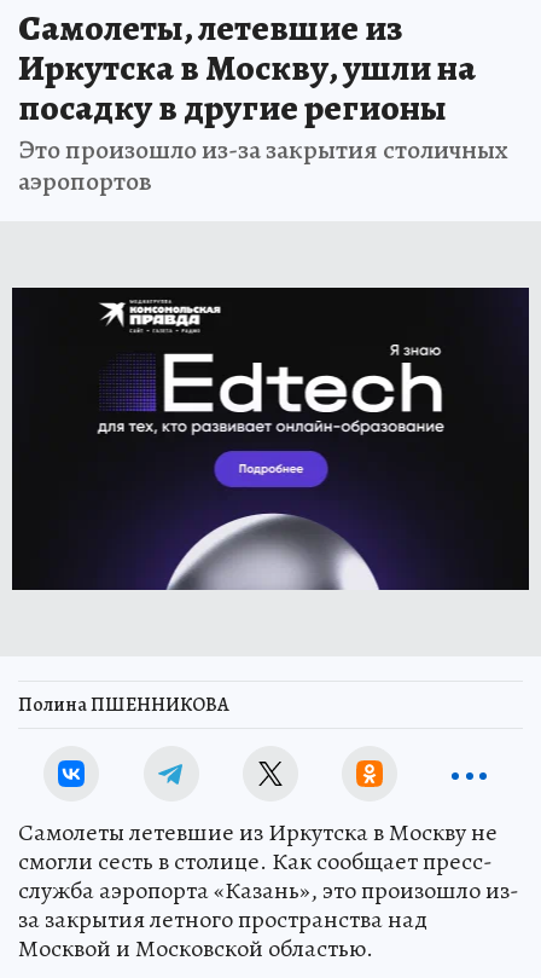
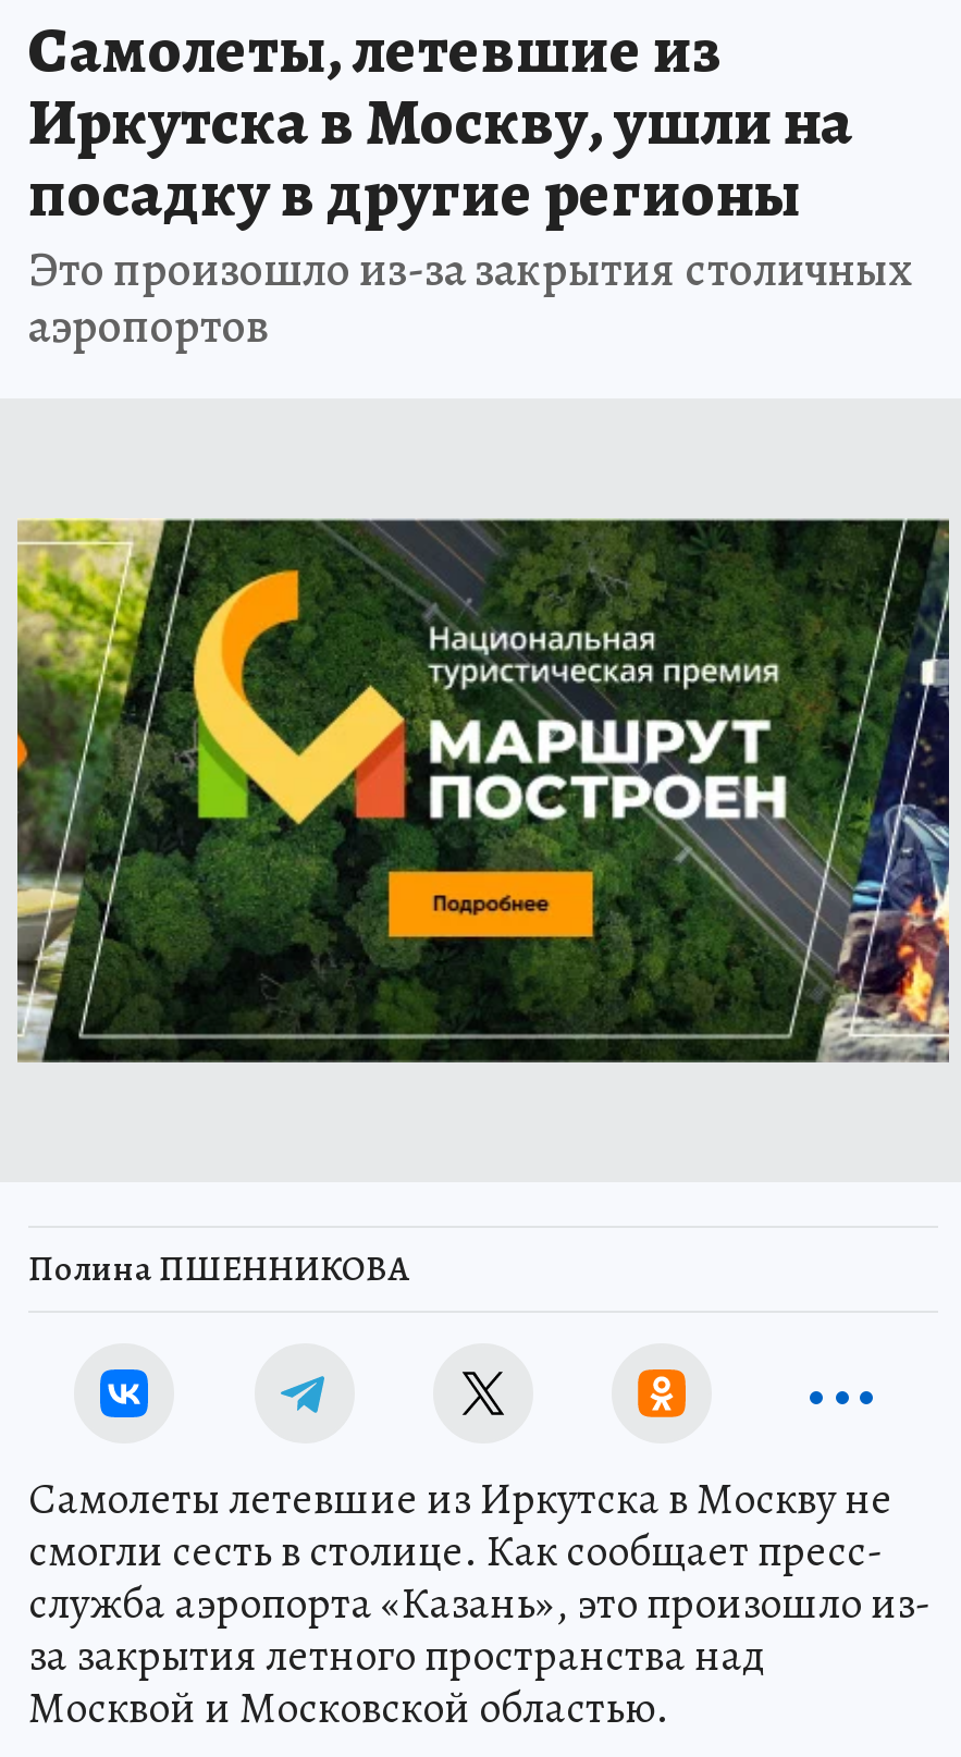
- [image]
+ [image]
